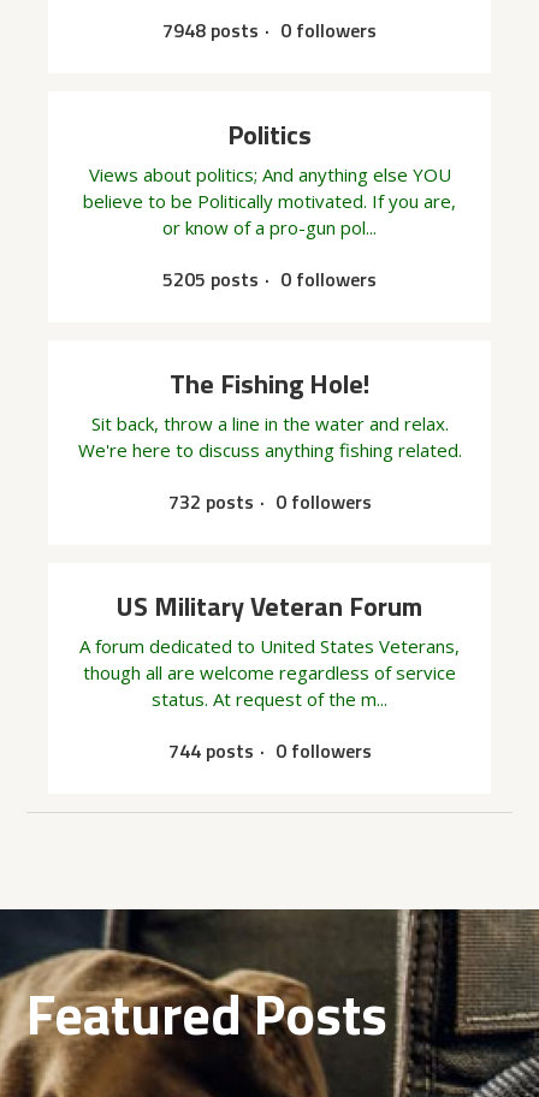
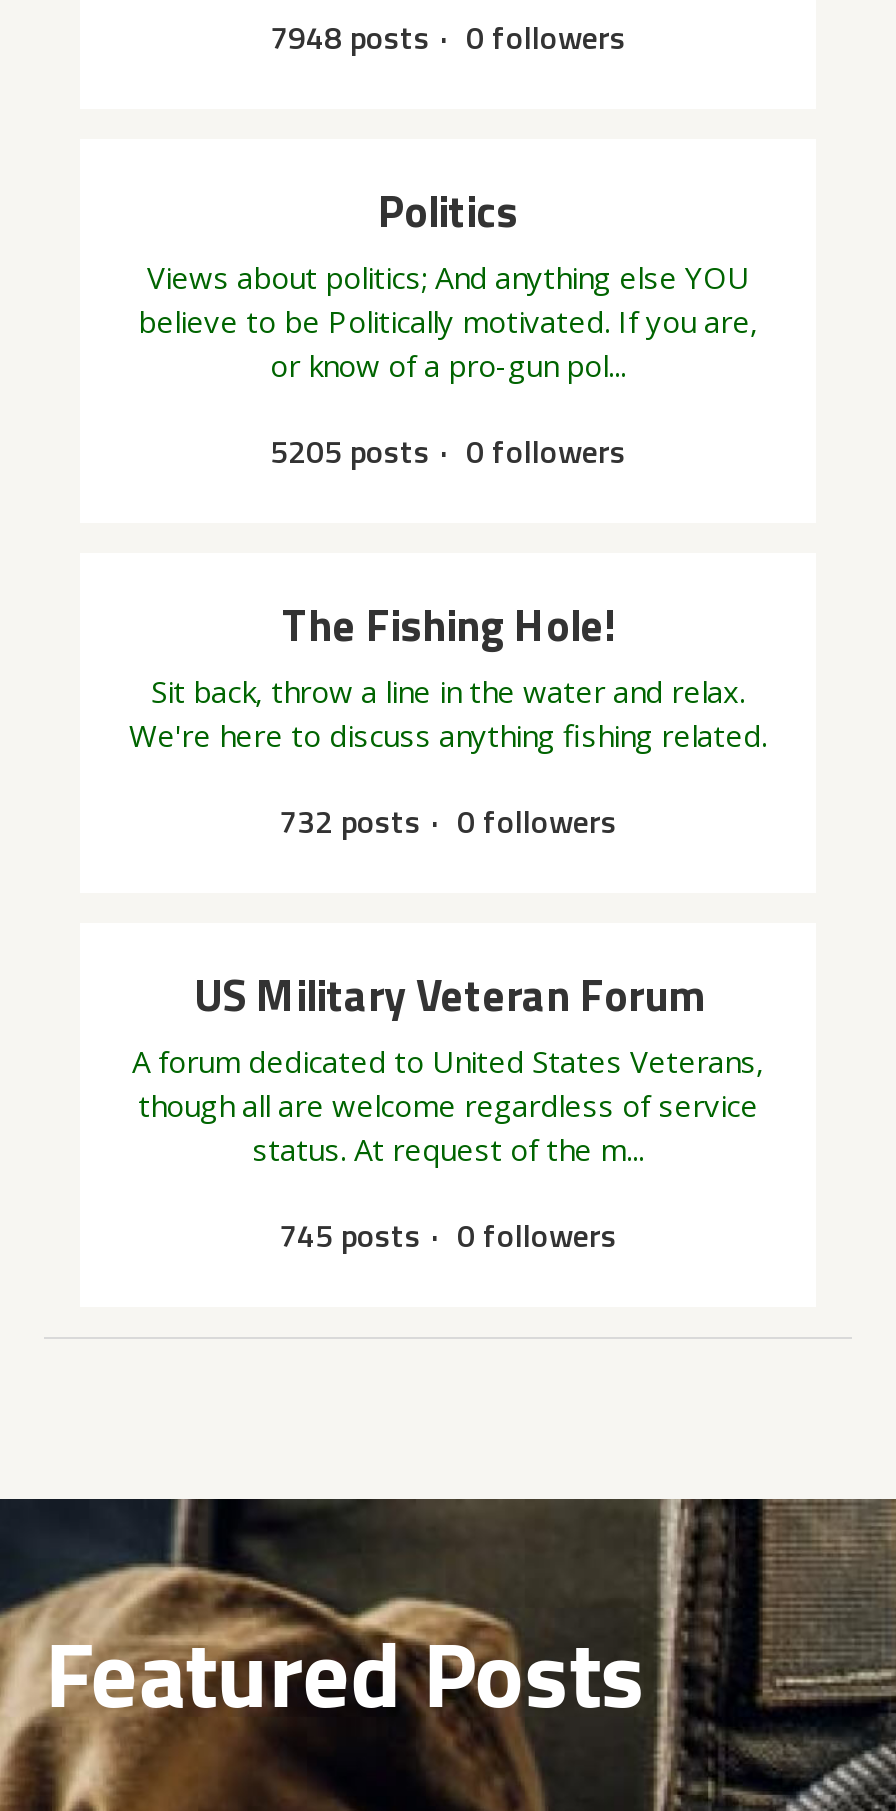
- 744 posts 0 followers
+ 745 posts 0 followers
